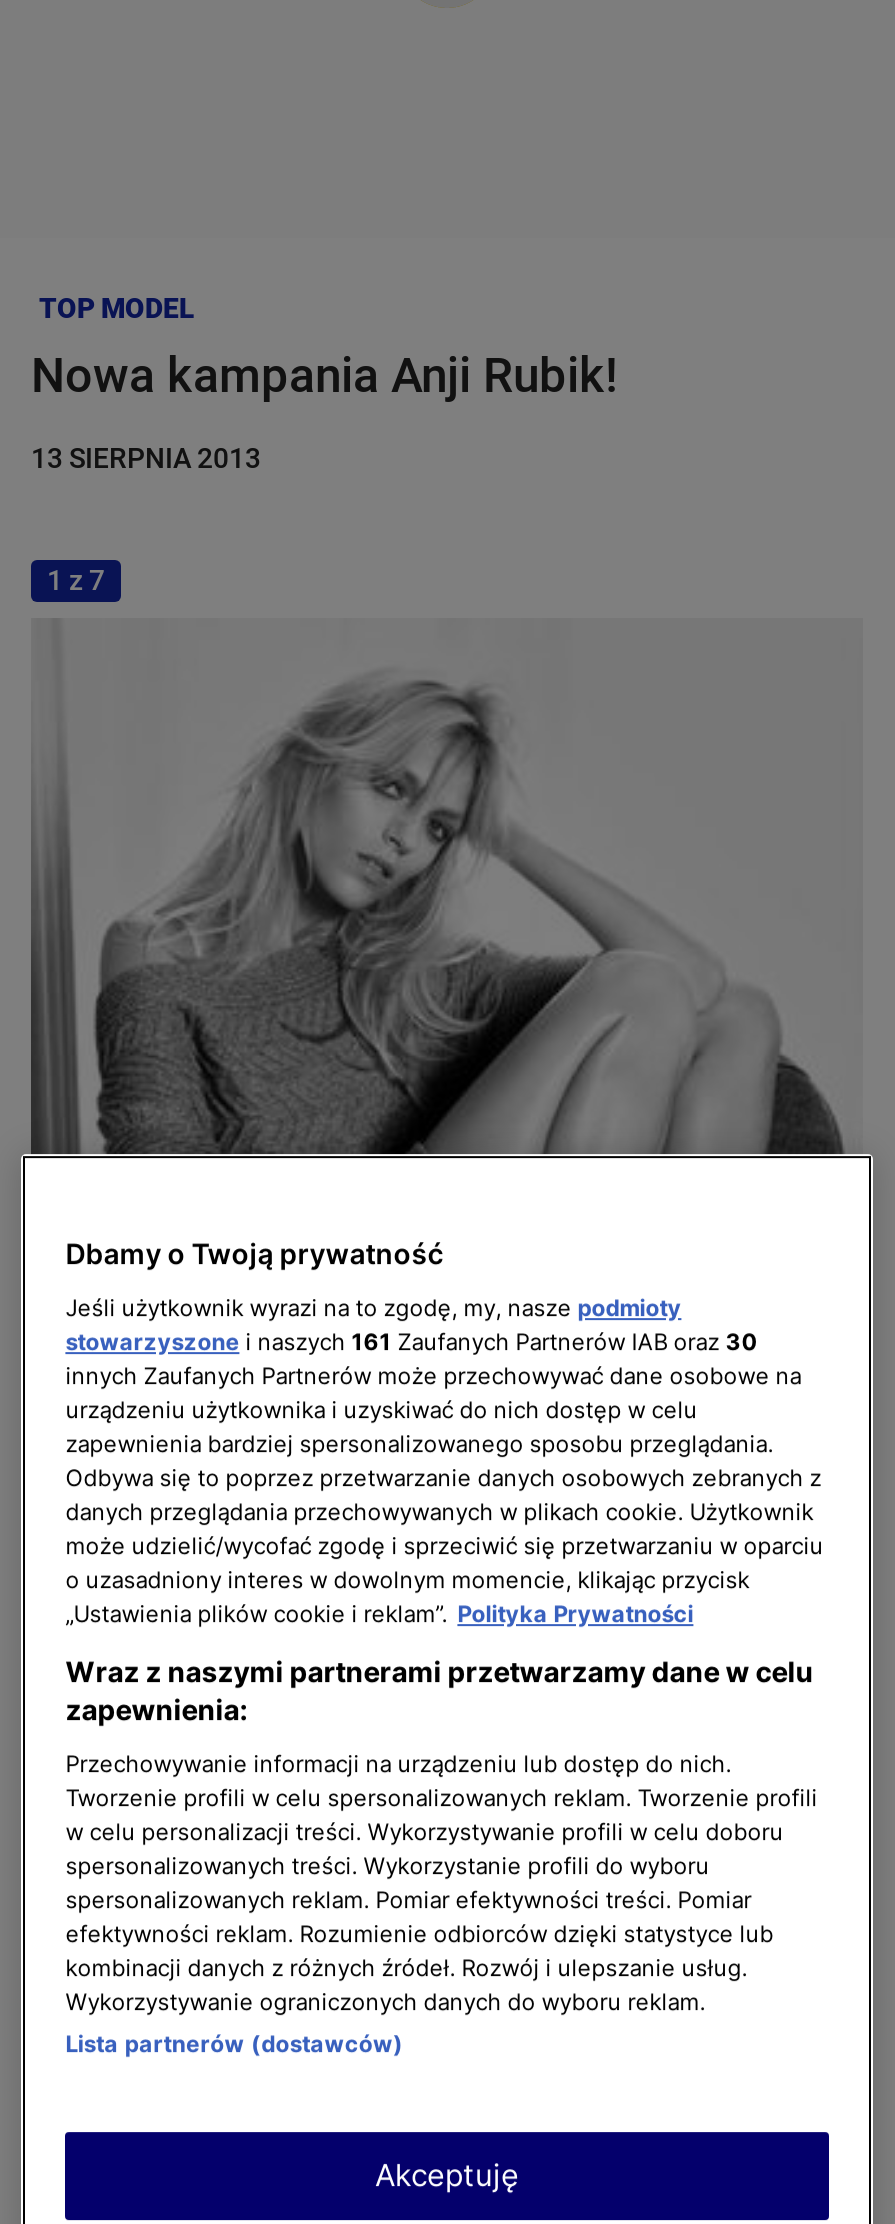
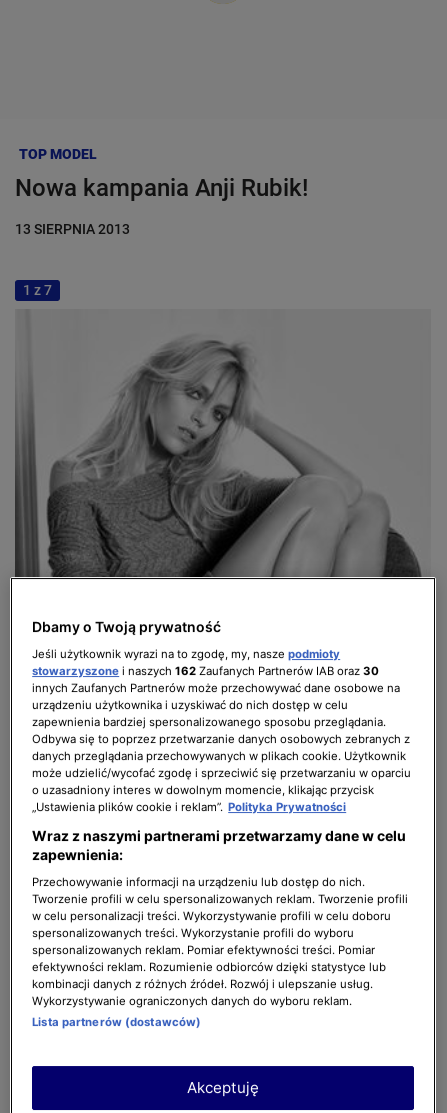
- stowarzyszone i naszych 161 Zaufanych Partnerów IAB oraz 30
+ stowarzyszone i naszych 162 Zaufanych Partnerów IAB oraz 30
